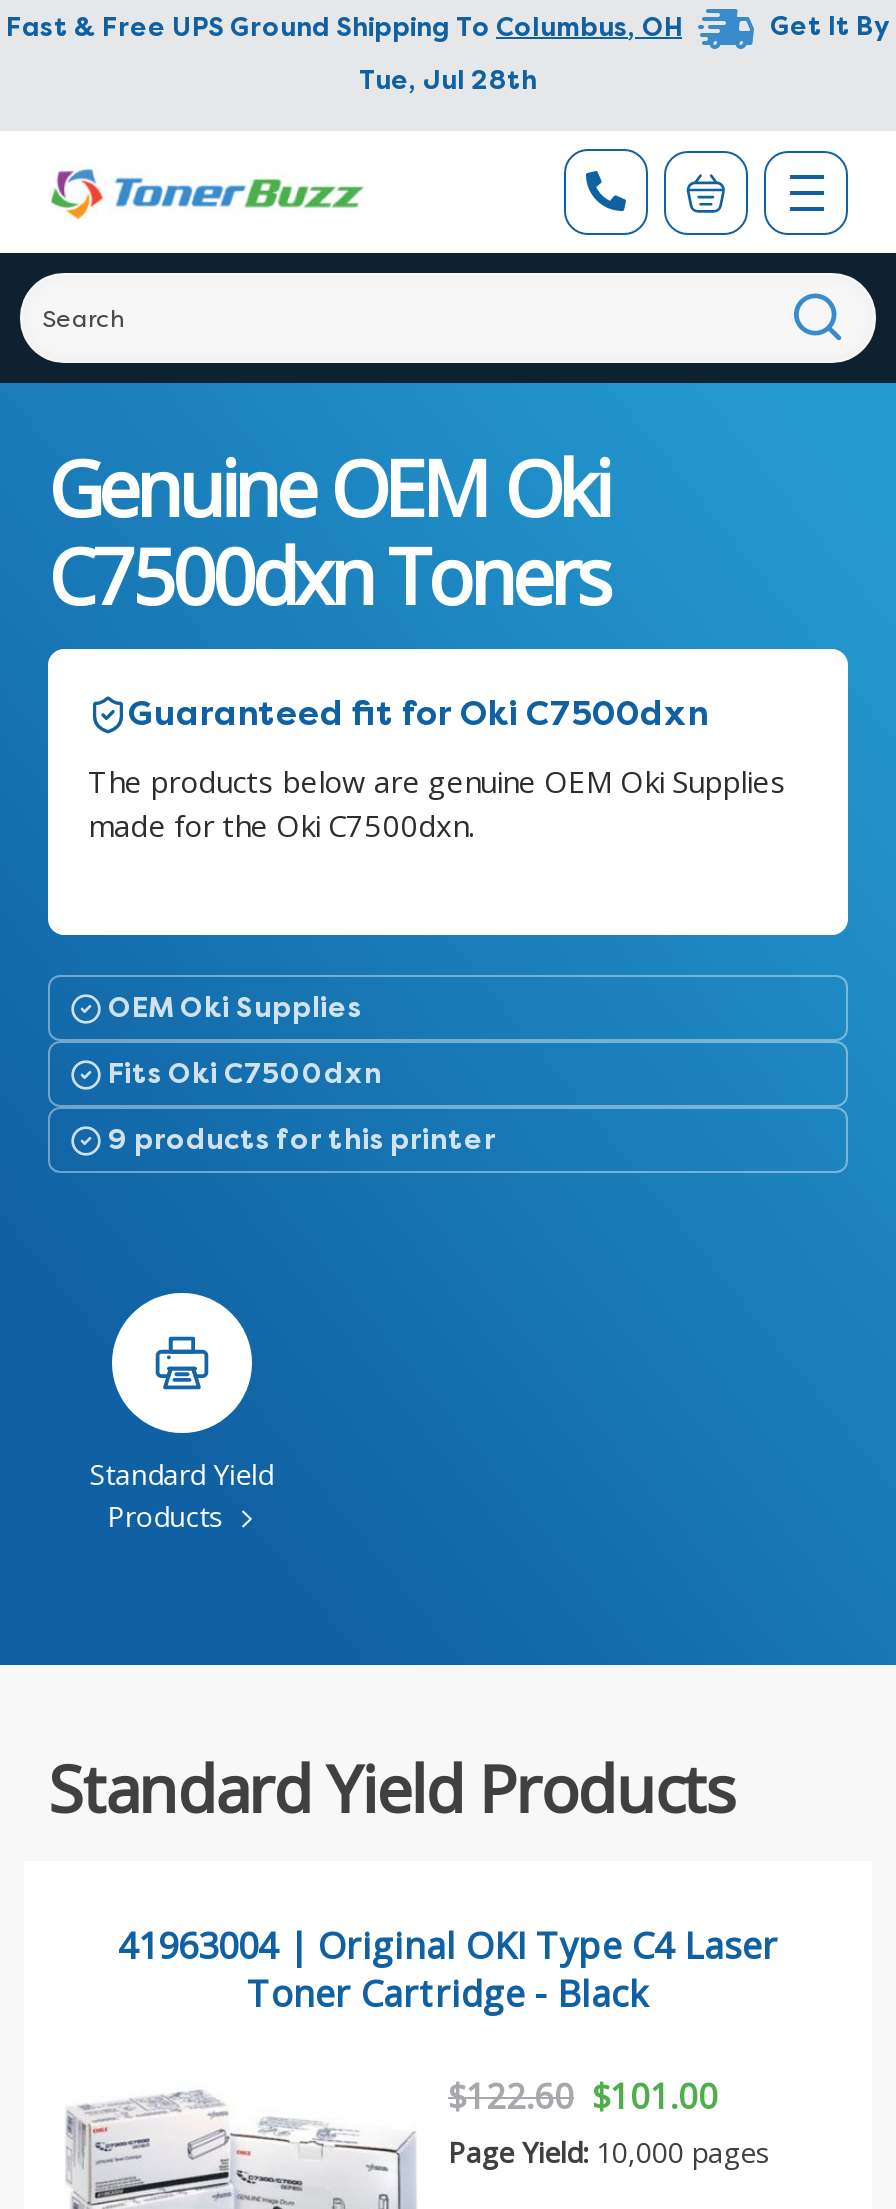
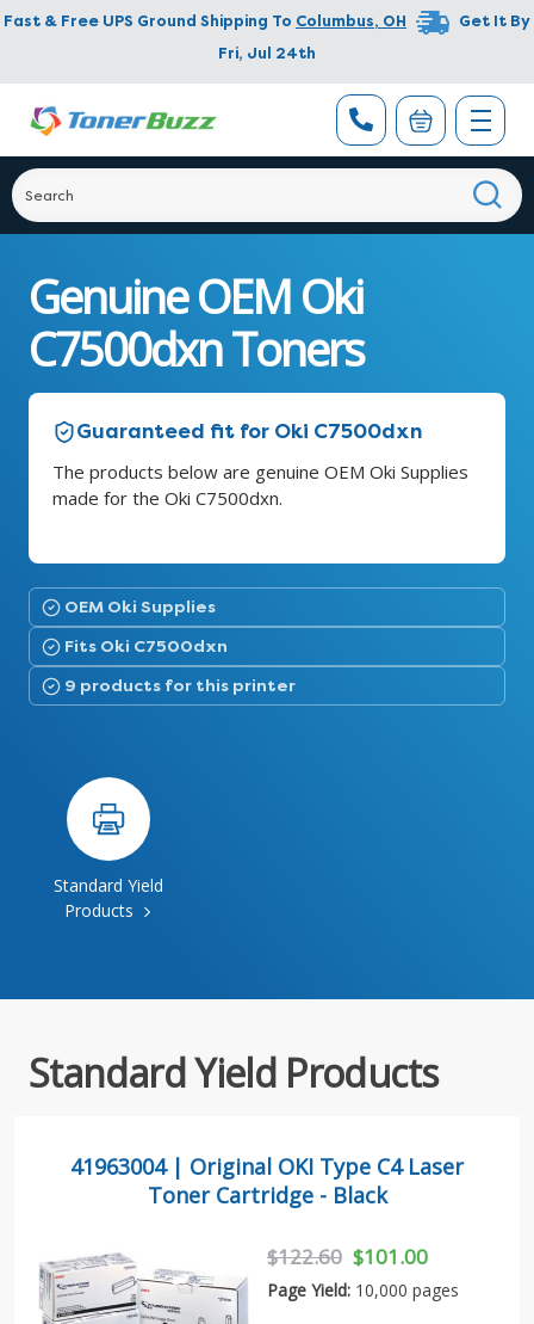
- Tue, Jul 28th
+ Fri, Jul 24th
